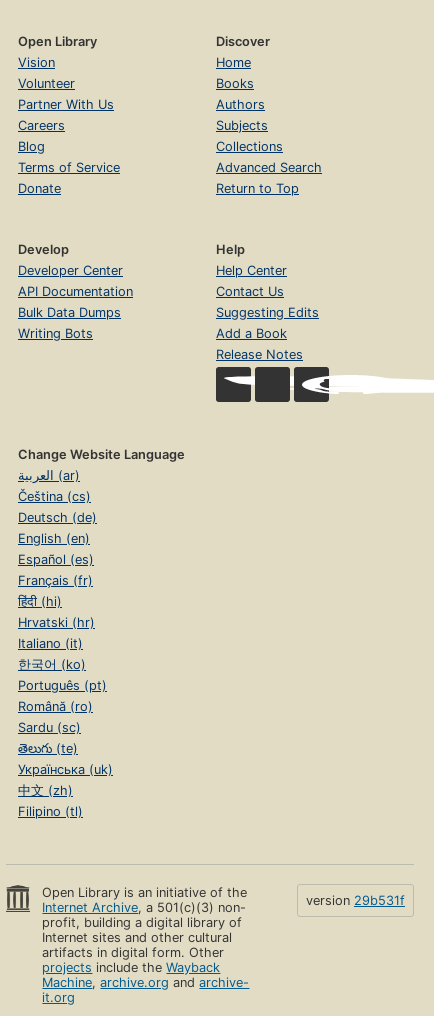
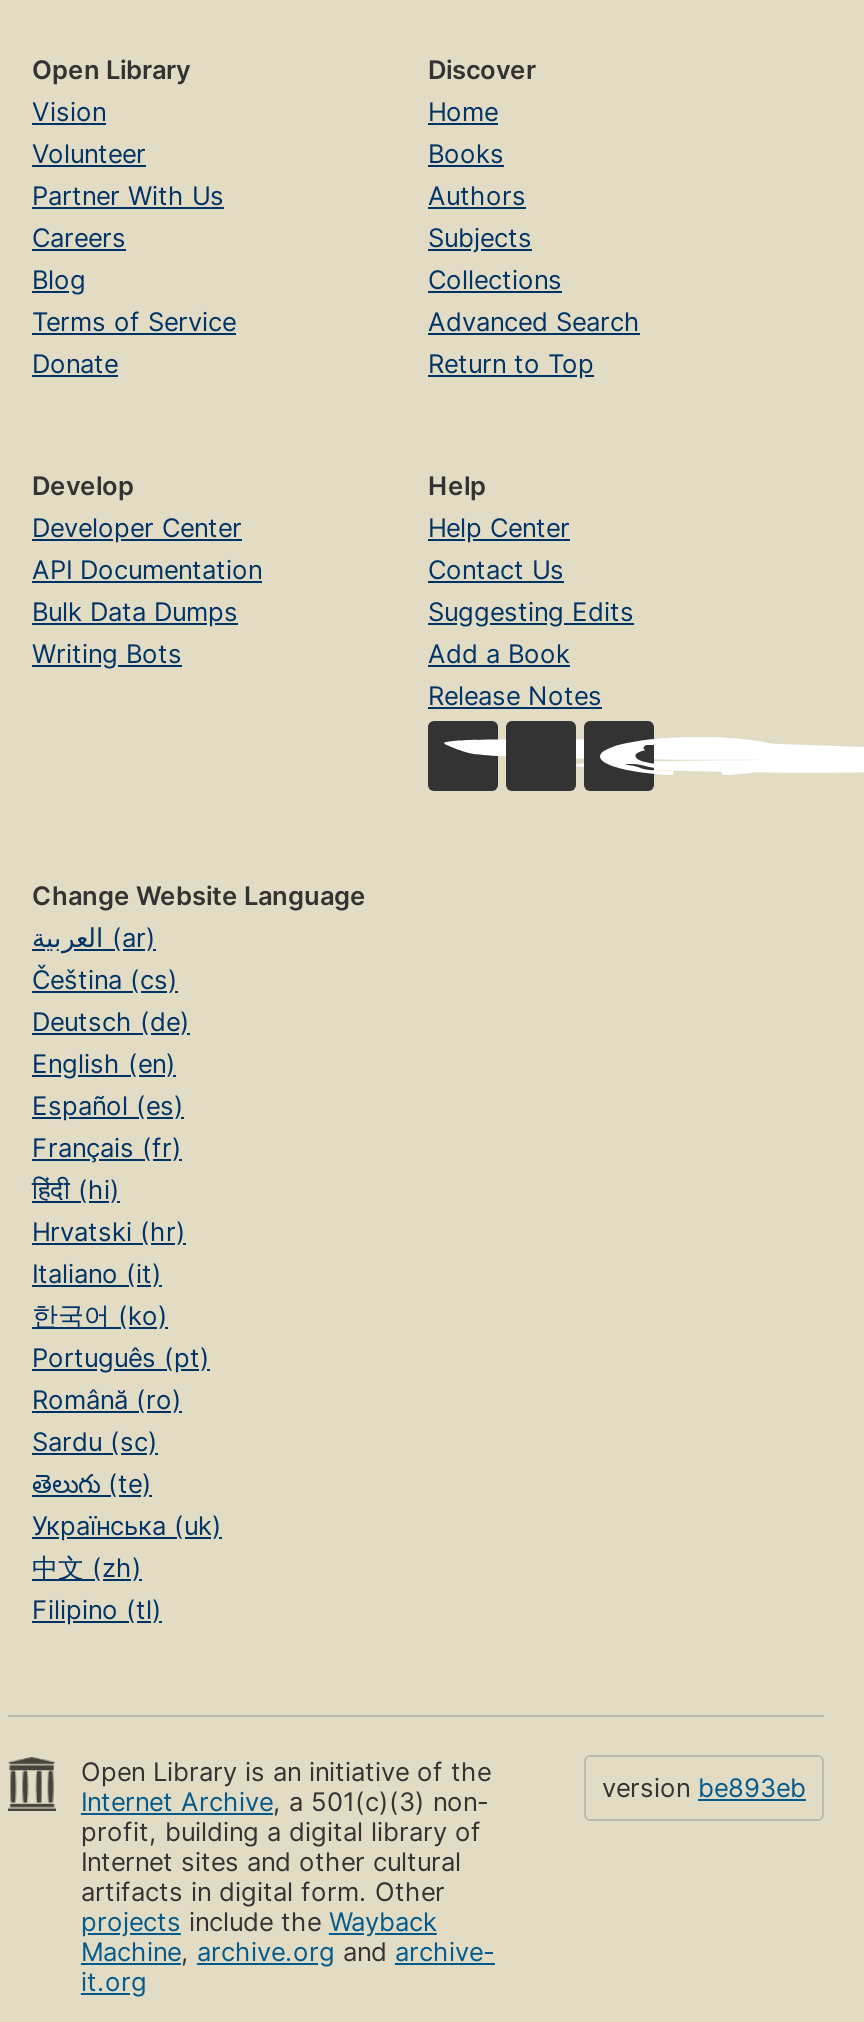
- version 29b531f
+ version be893eb
